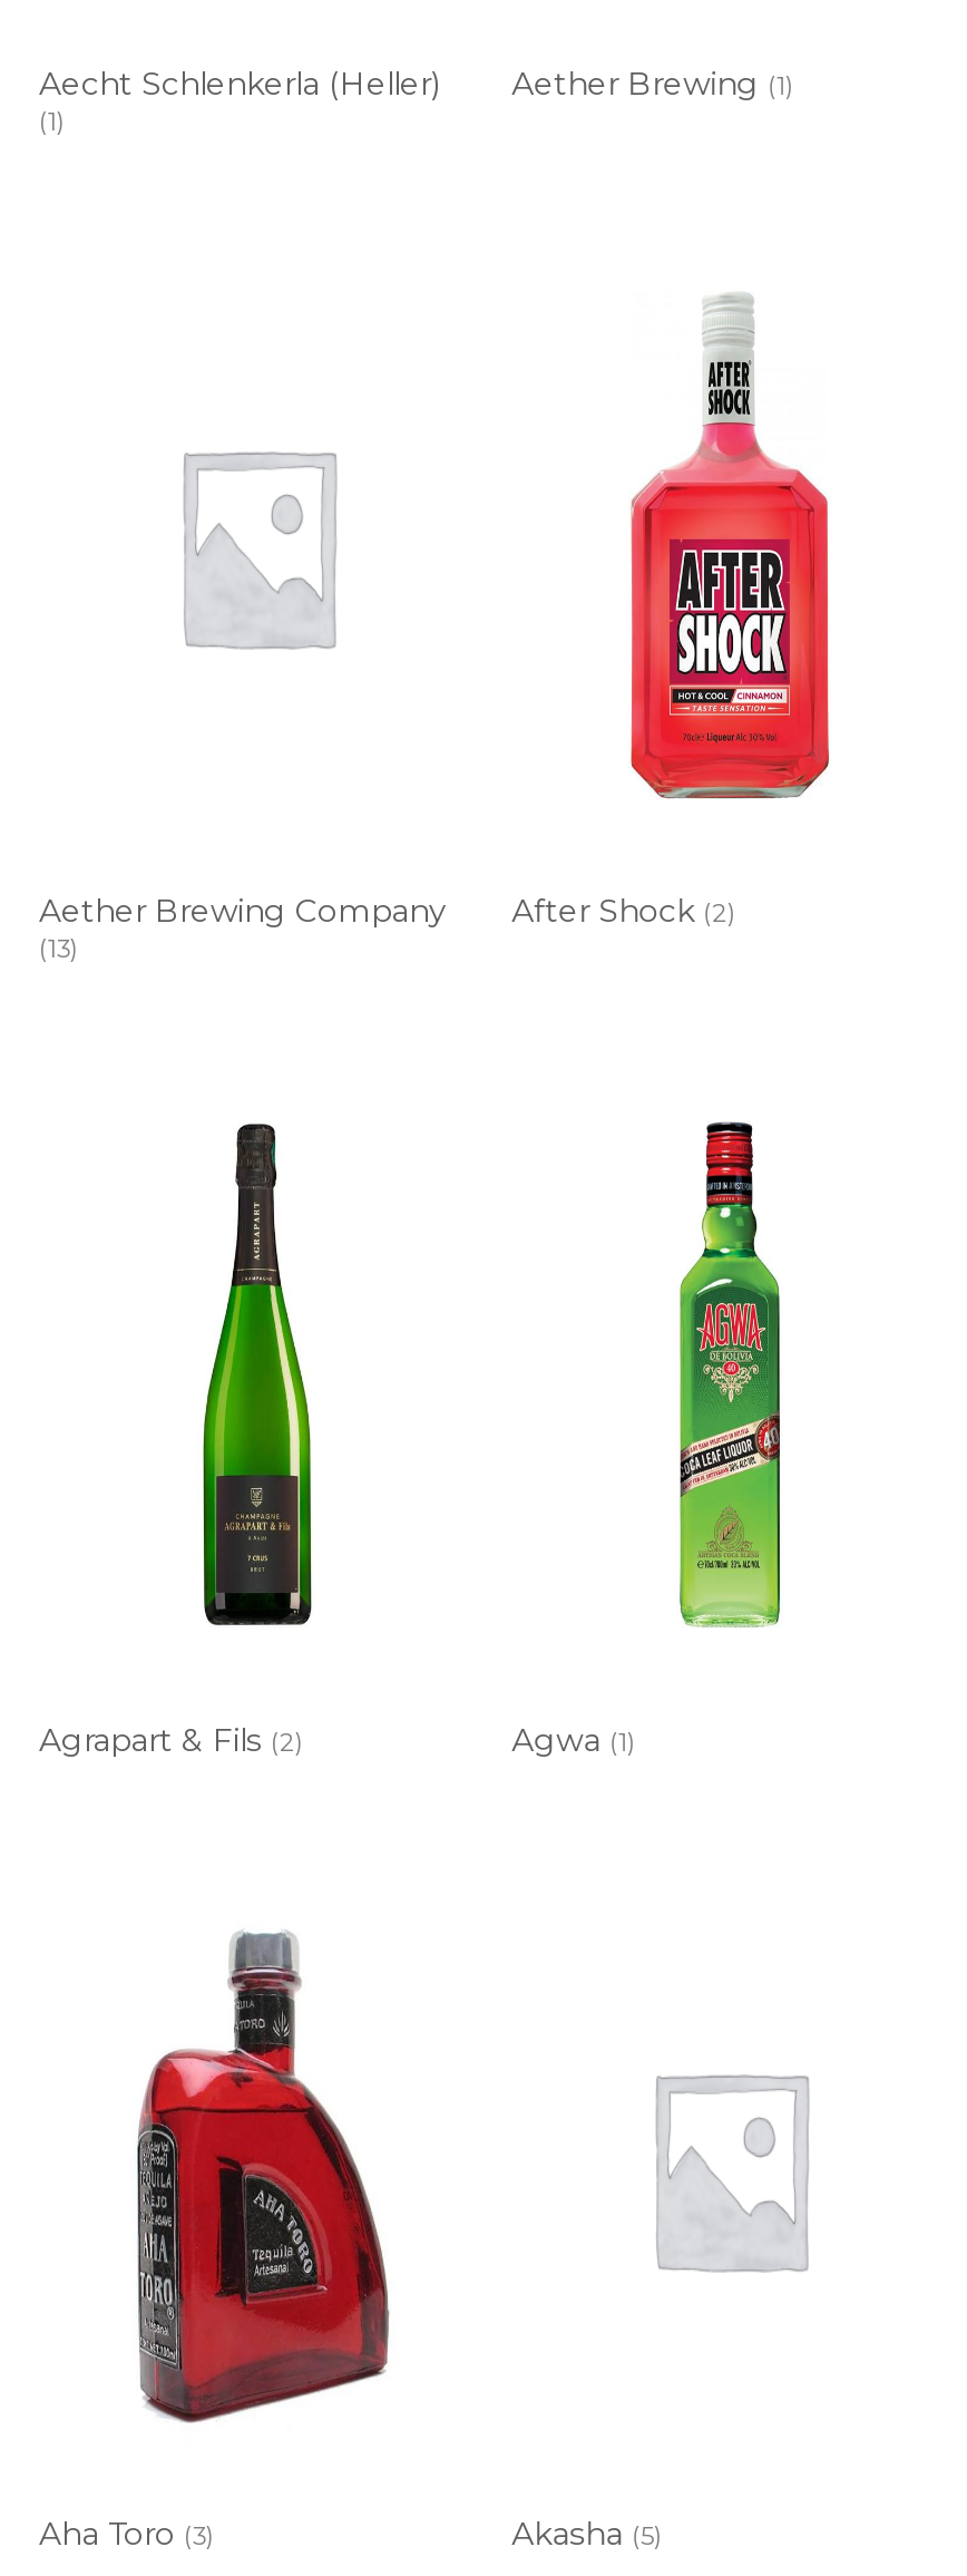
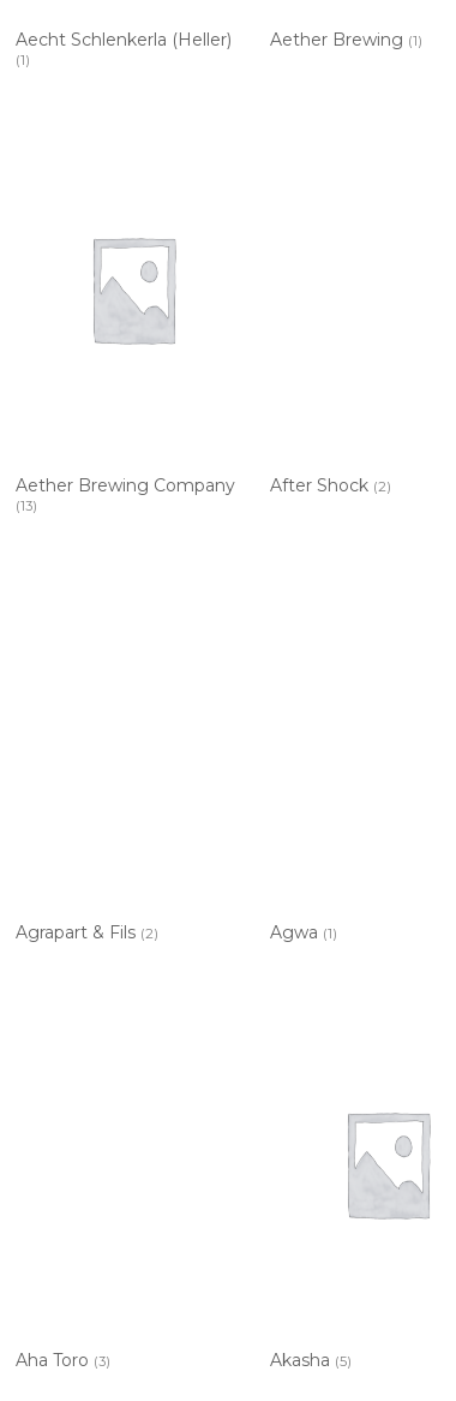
- [image]

- [image]

- [image]

- [image]
